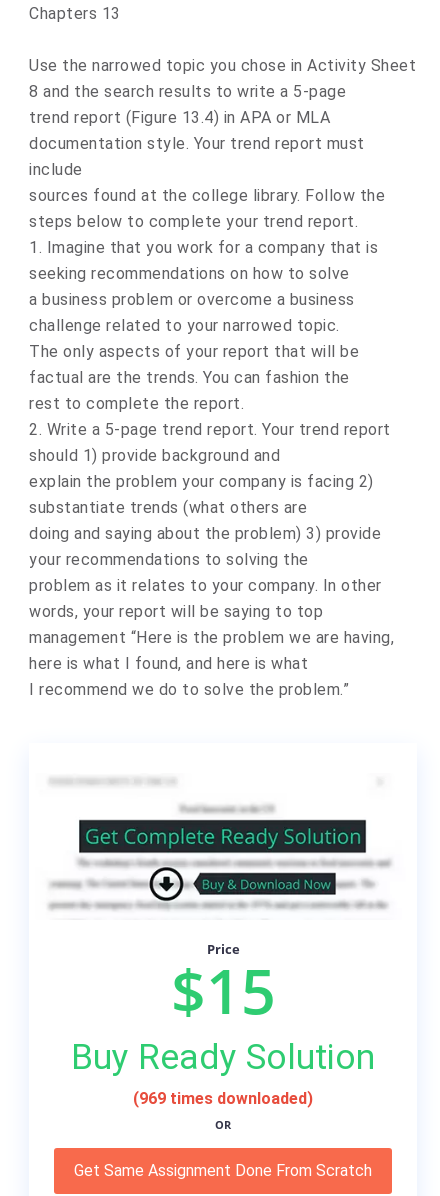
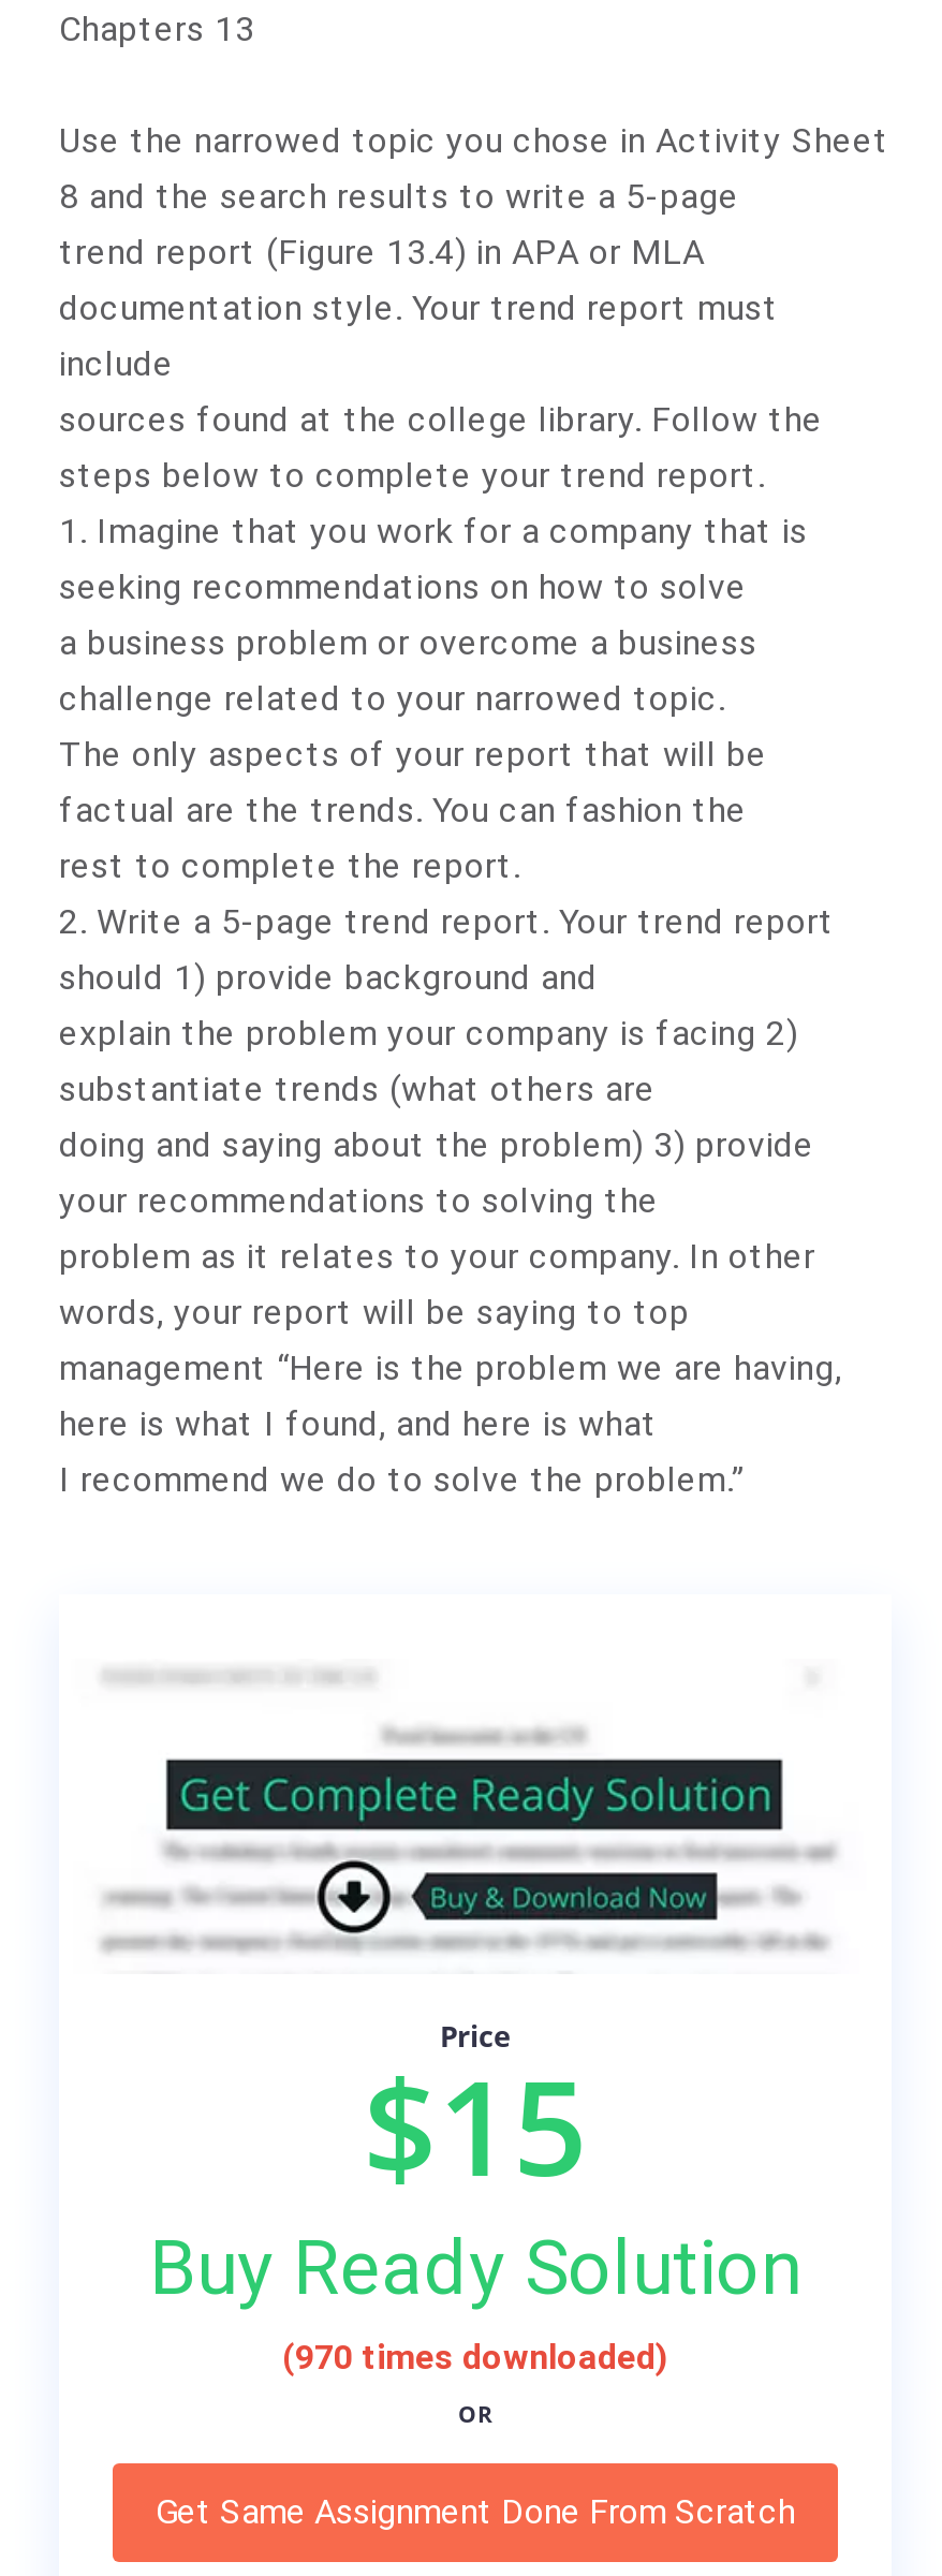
- (969 times downloaded)
+ (970 times downloaded)
